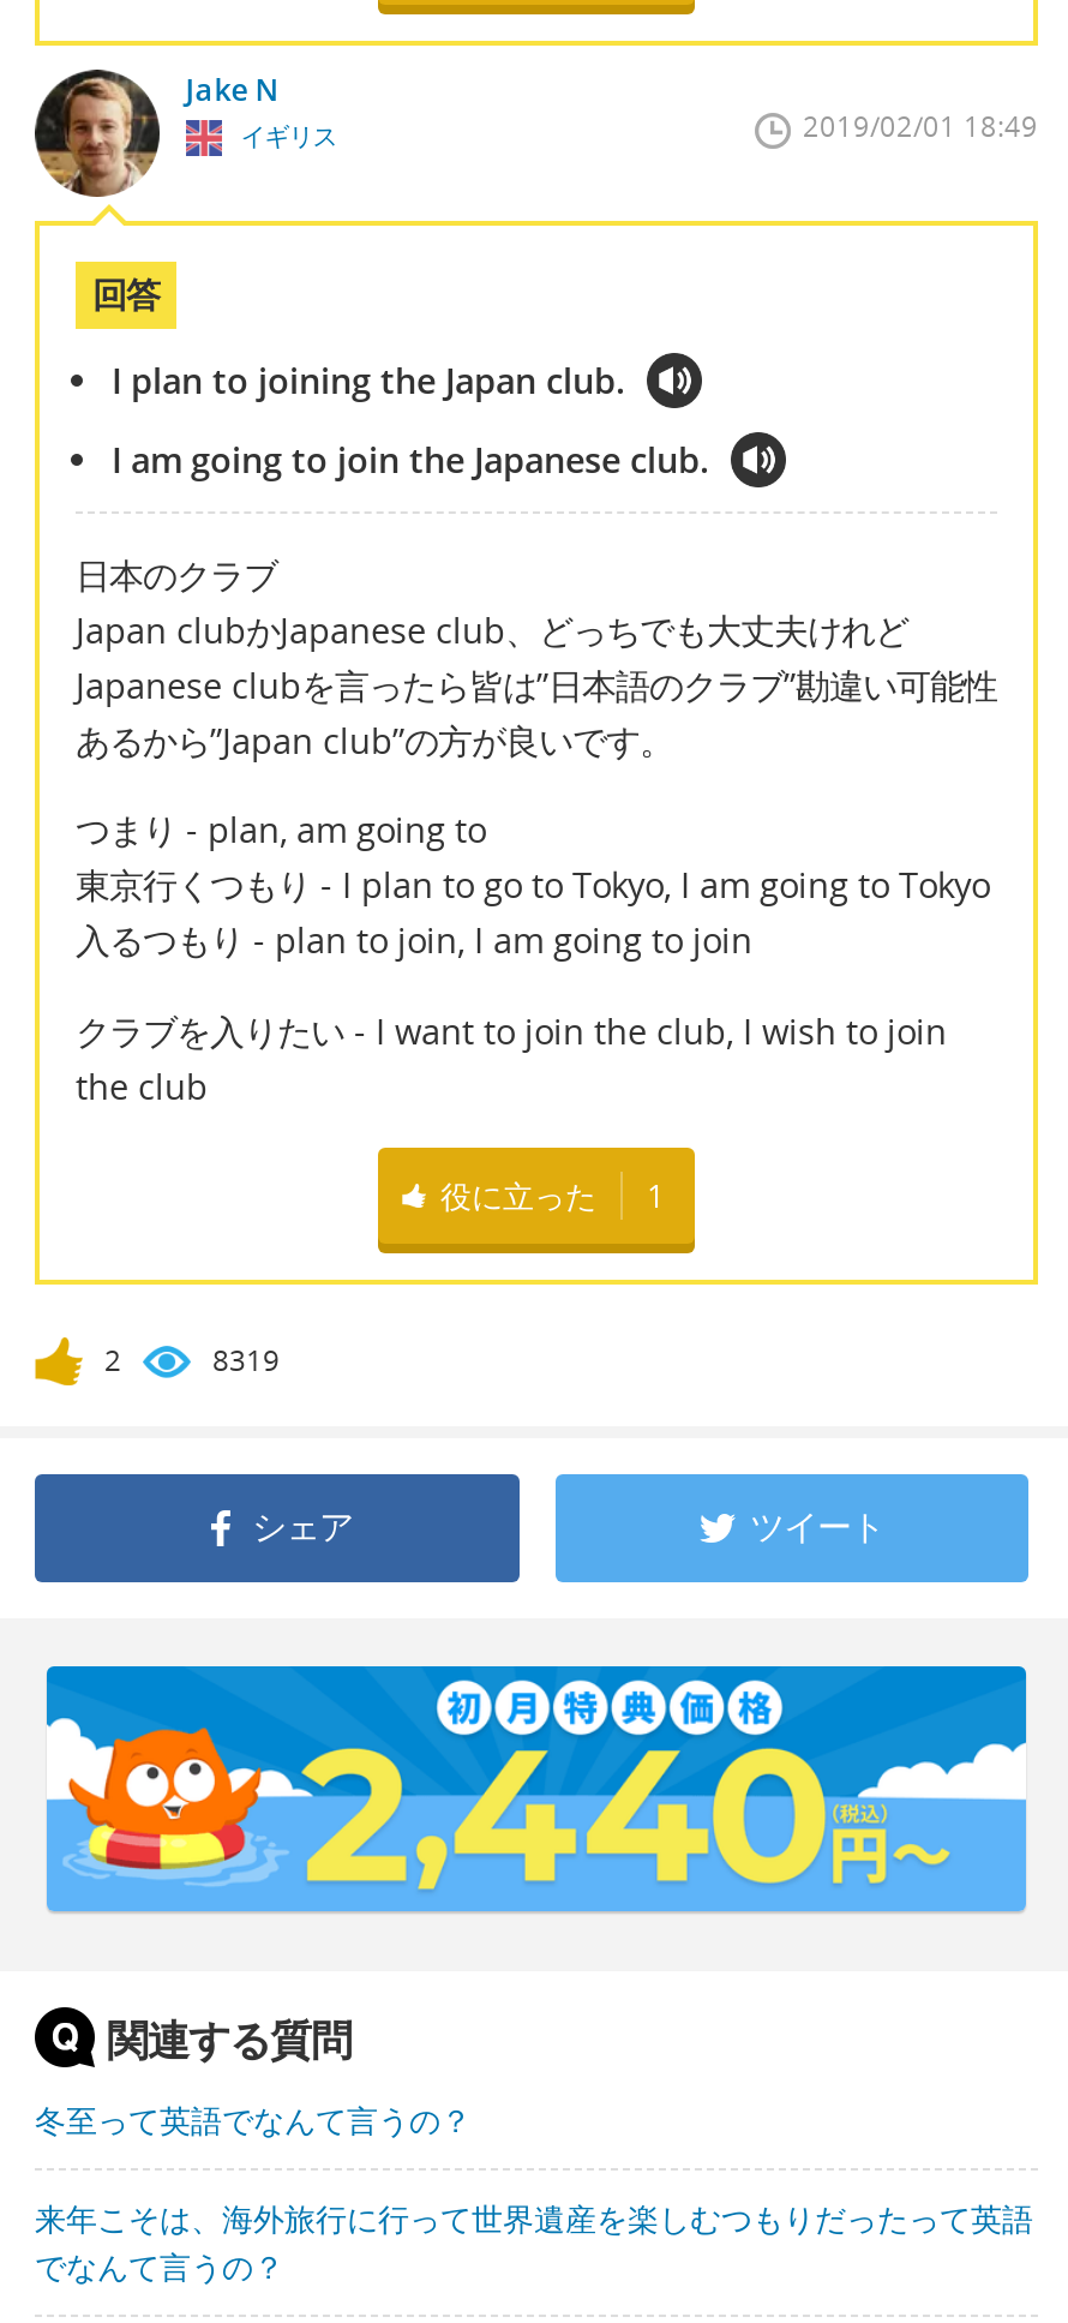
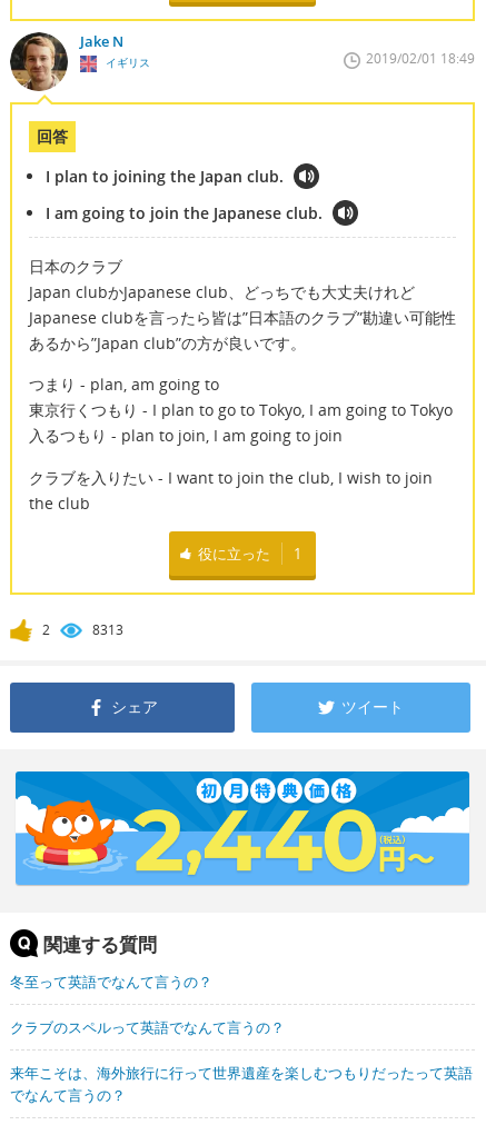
- 8319
+ 8313

+ クラブのスペルって英語でなんて言うの？
